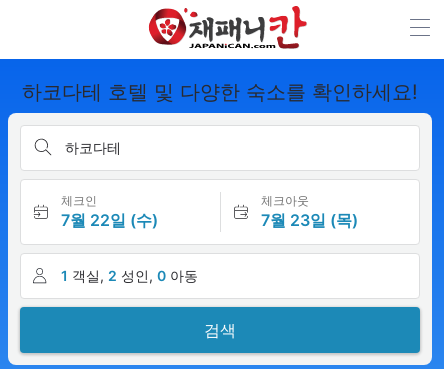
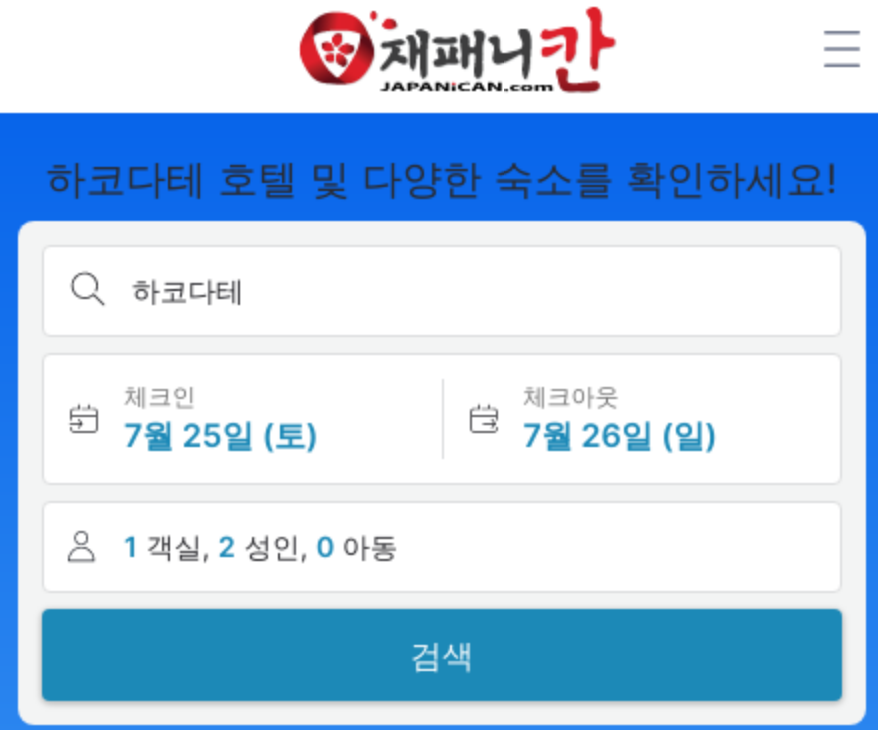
- 7월 22일 (수)
+ 7월 25일 (토)

- 7월 23일 (목)
+ 7월 26일 (일)
